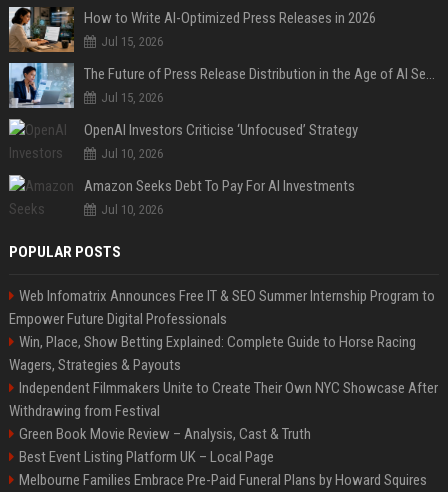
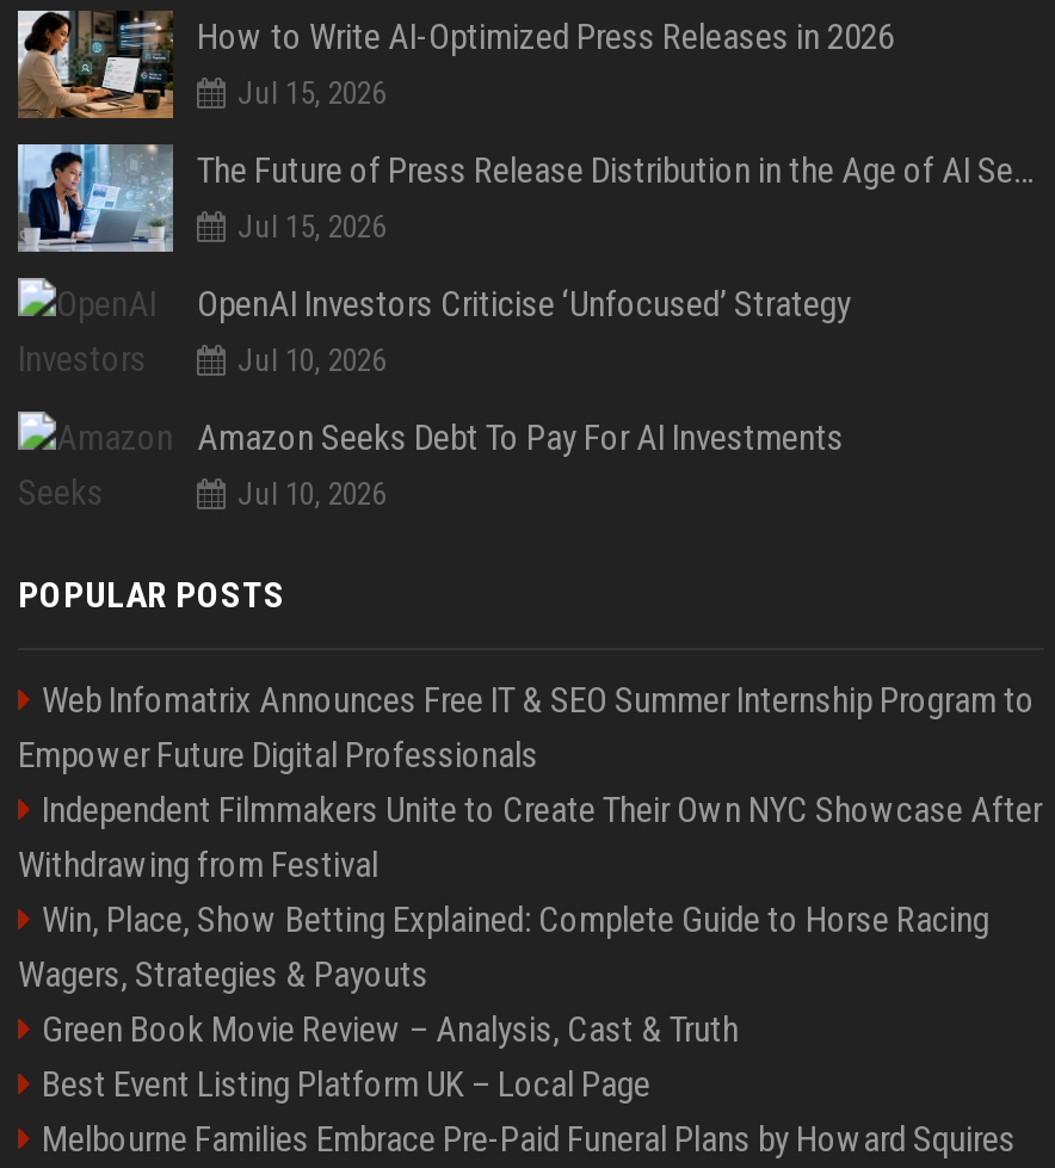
moved down: Win, Place, Show Betting Explained: Complete Guide to Horse Racing | Wagers, Strategies & Payouts

moved up: Independent Filmmakers Unite to Create Their Own NYC Showcase After | Withdrawing from Festival
